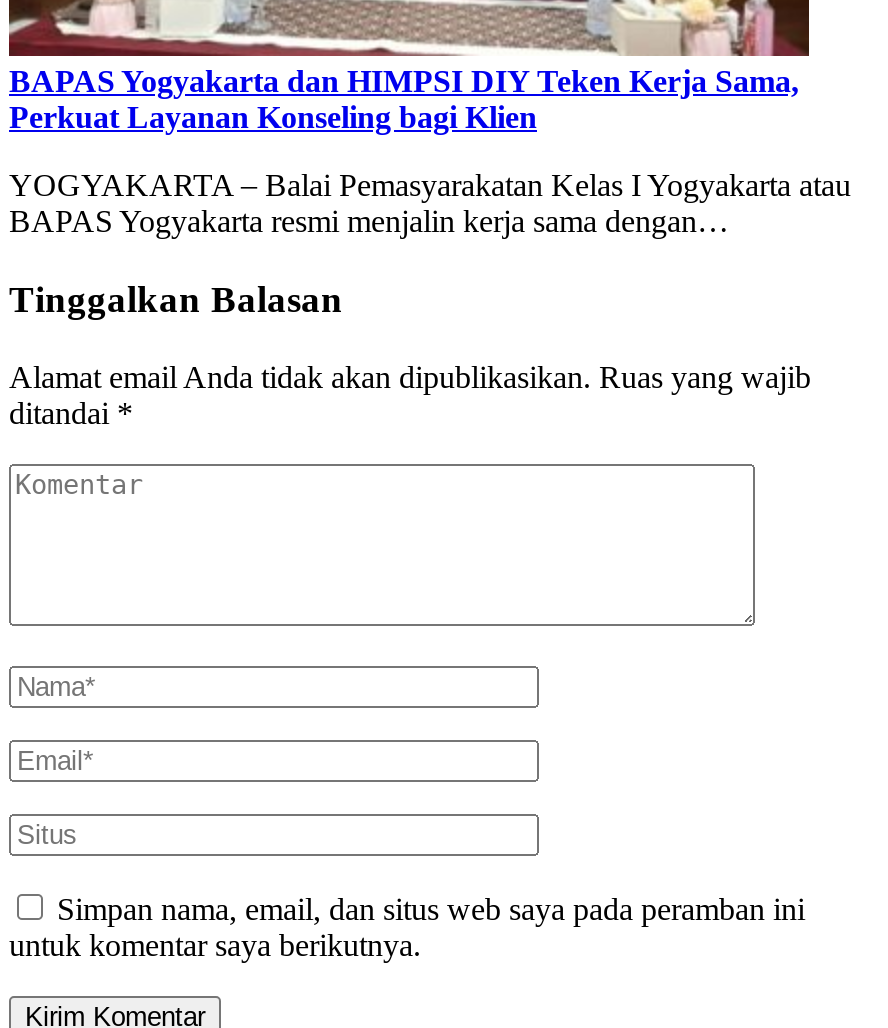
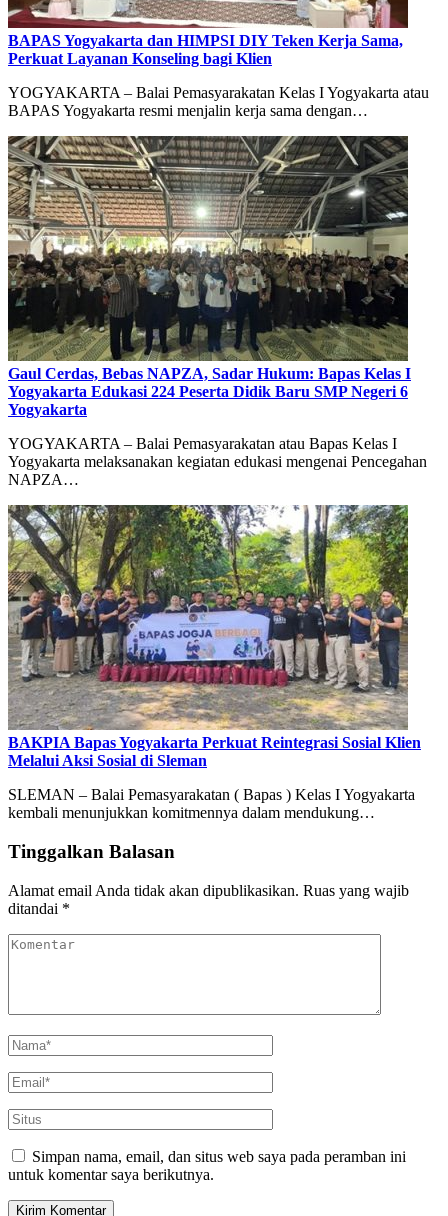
+ [image]
+ Gaul Cerdas, Bebas NAPZA, Sadar Hukum: Bapas Kelas I
+ Yogyakarta Edukasi 224 Peserta Didik Baru SMP Negeri 6
+ Yogyakarta
+ YOGYAKARTA – Balai Pemasyarakatan atau Bapas Kelas I
+ Yogyakarta melaksanakan kegiatan edukasi mengenai Pencegahan
+ NAPZA…

+ [image]
+ BAKPIA Bapas Yogyakarta Perkuat Reintegrasi Sosial Klien
+ Melalui Aksi Sosial di Sleman
+ SLEMAN – Balai Pemasyarakatan ( Bapas ) Kelas I Yogyakarta
+ kembali menunjukkan komitmennya dalam mendukung…
